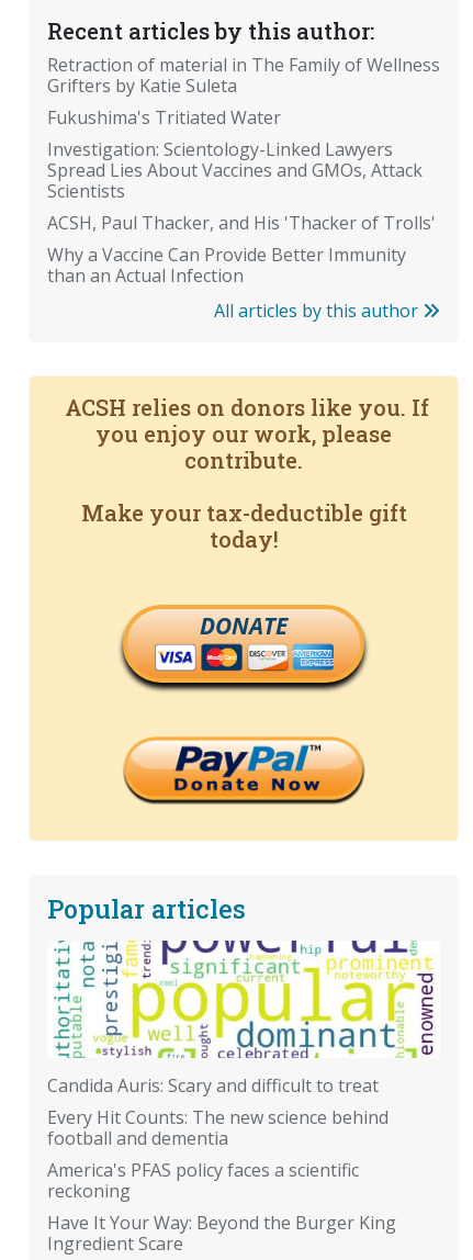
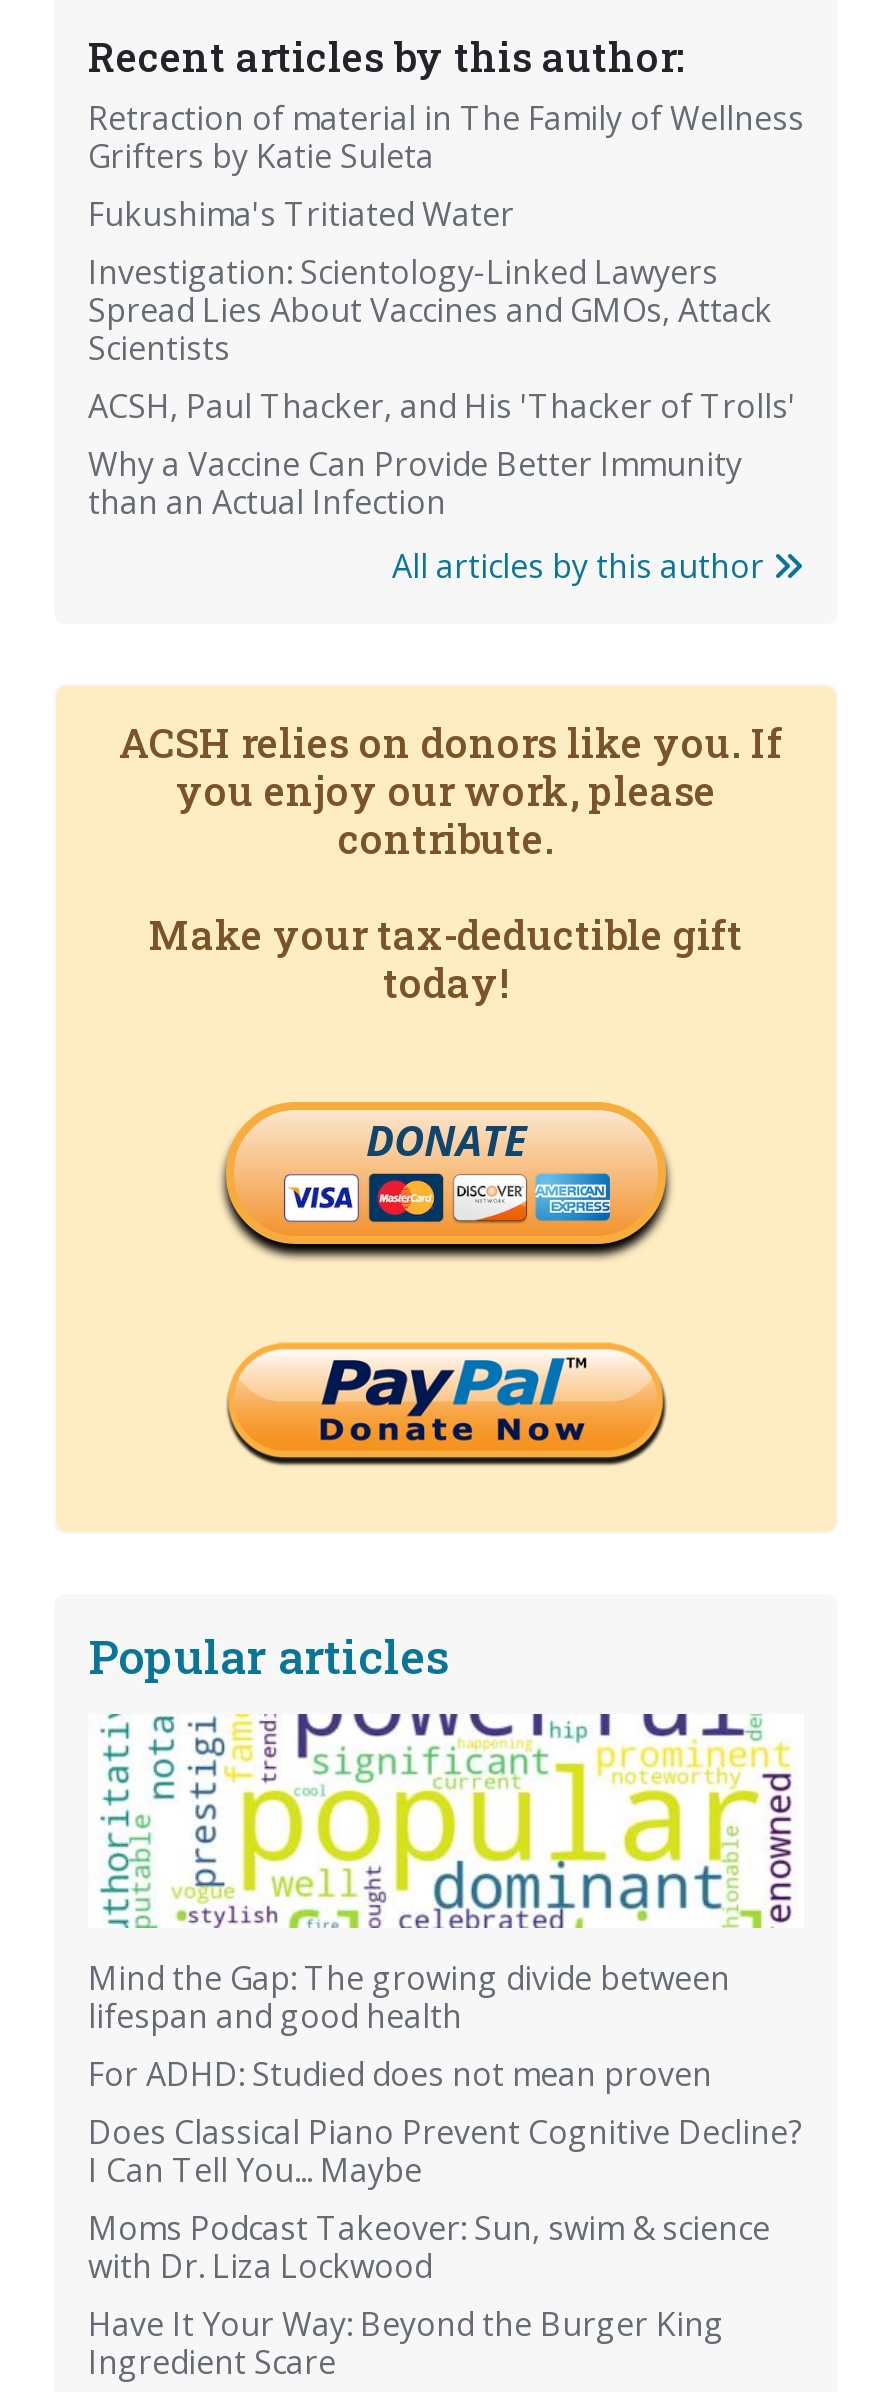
- Candida Auris: Scary and difficult to treat
- Every Hit Counts: The new science behind
- football and dementia
- America's PFAS policy faces a scientific
- reckoning
+ Mind the Gap: The growing divide between
+ lifespan and good health
+ For ADHD: Studied does not mean proven
+ Does Classical Piano Prevent Cognitive Decline?
+ I Can Tell You... Maybe
+ Moms Podcast Takeover: Sun, swim & science
+ with Dr. Liza Lockwood
